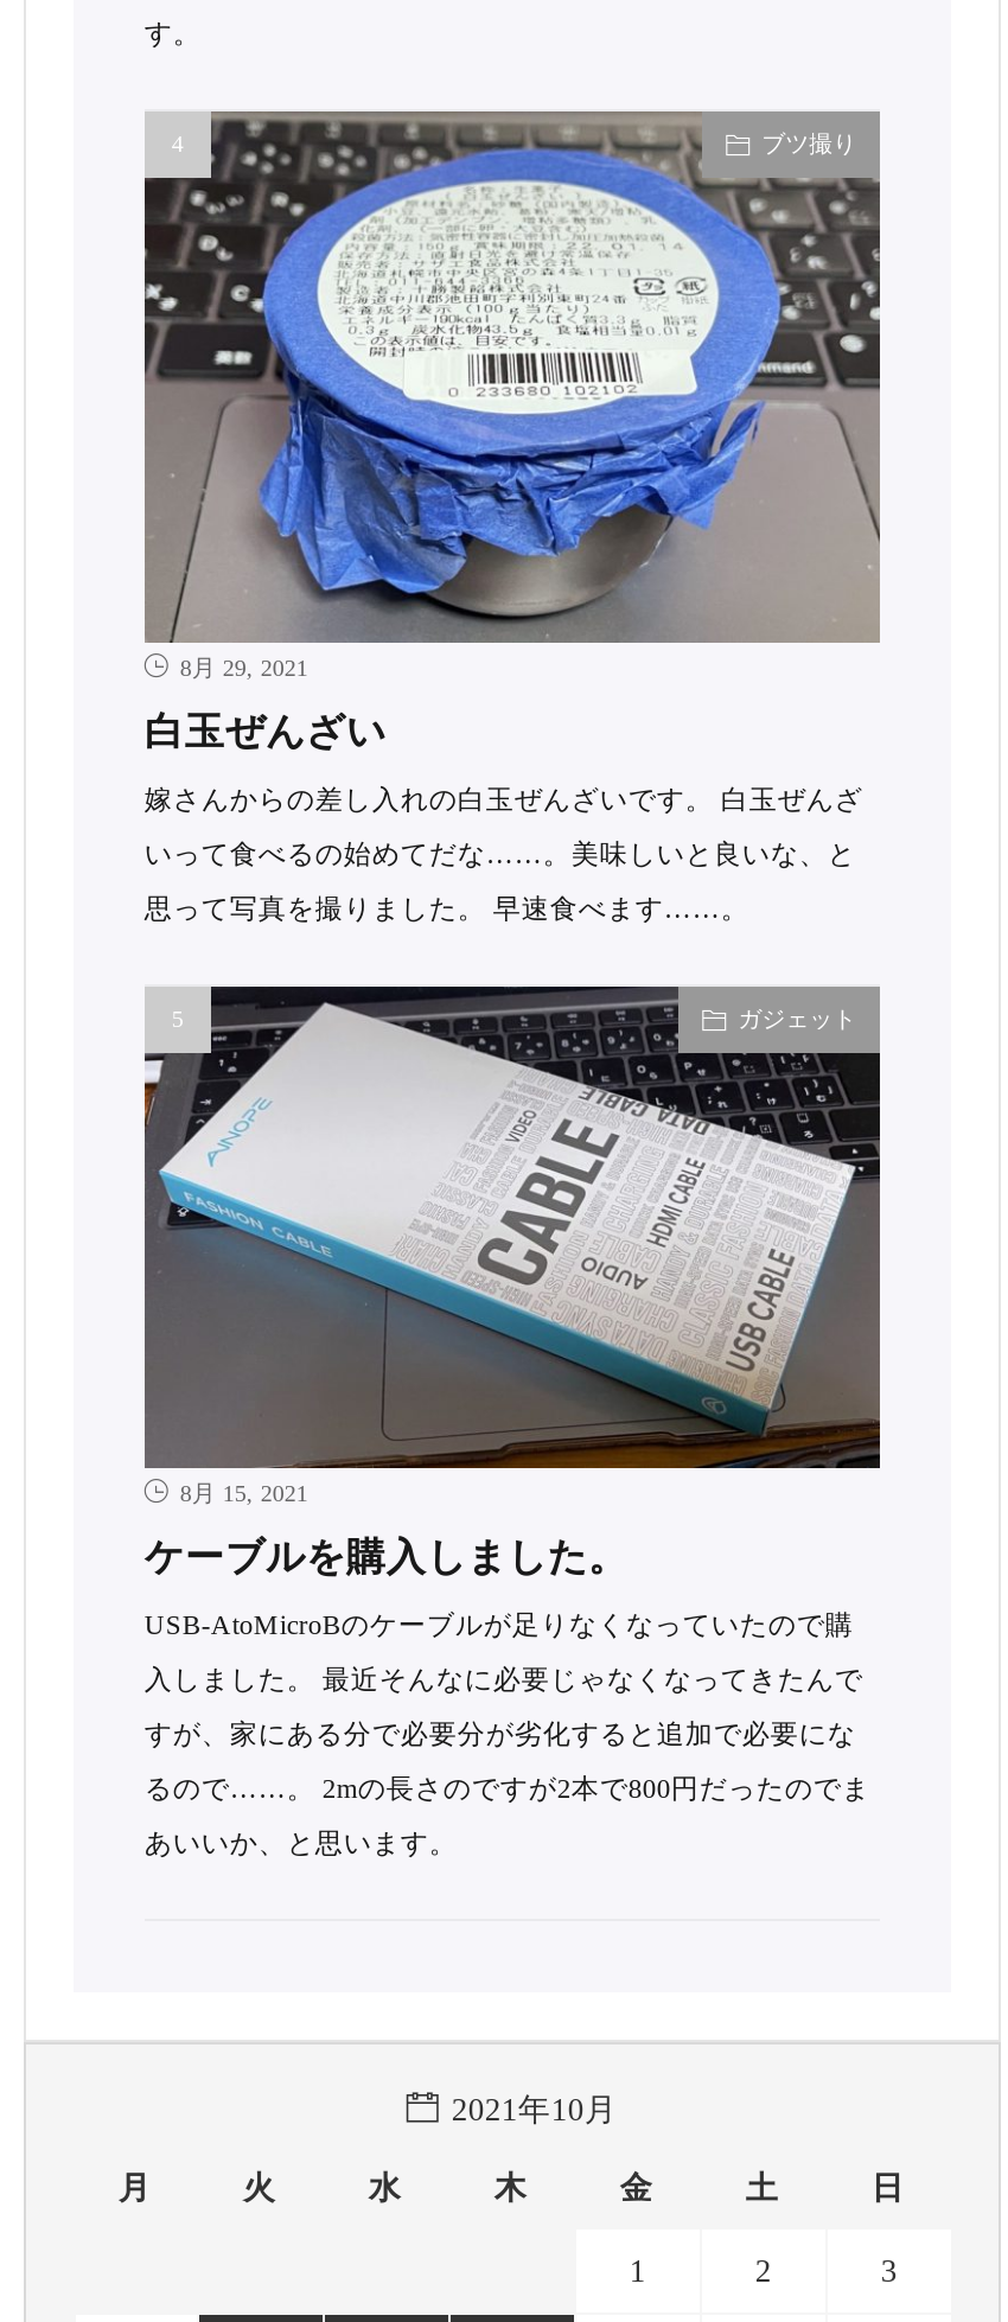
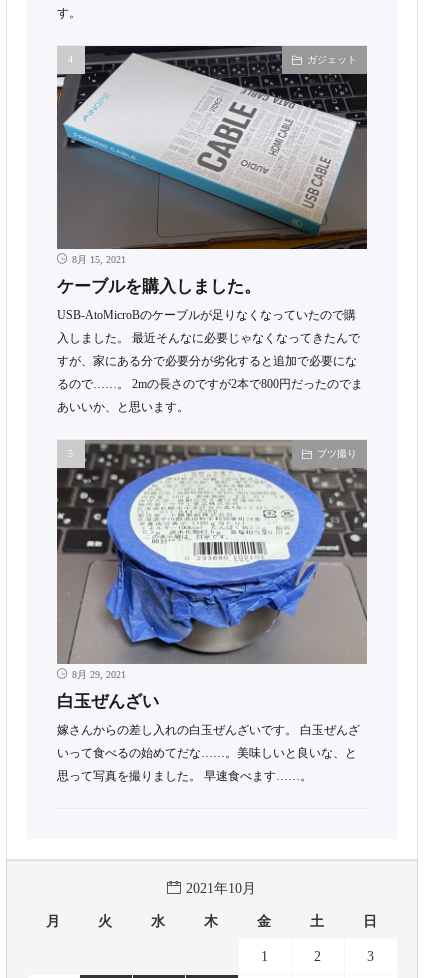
moved down: [image] | ブツ撮り

moved down: 8月 29, 2021 | 白玉ぜんざい | 嫁さんからの差し入れの白玉ぜんざいです。 白玉ぜんざ | いって食べるの始めてだな……。美味しいと良いな、と | 思って写真を撮りました。 早速食べます……。

moved up: [image] | ガジェット | 8月 15, 2021 | ... | るので……。 2mの長さのですが2本で800円だったのでま | あいいか、と思います。
